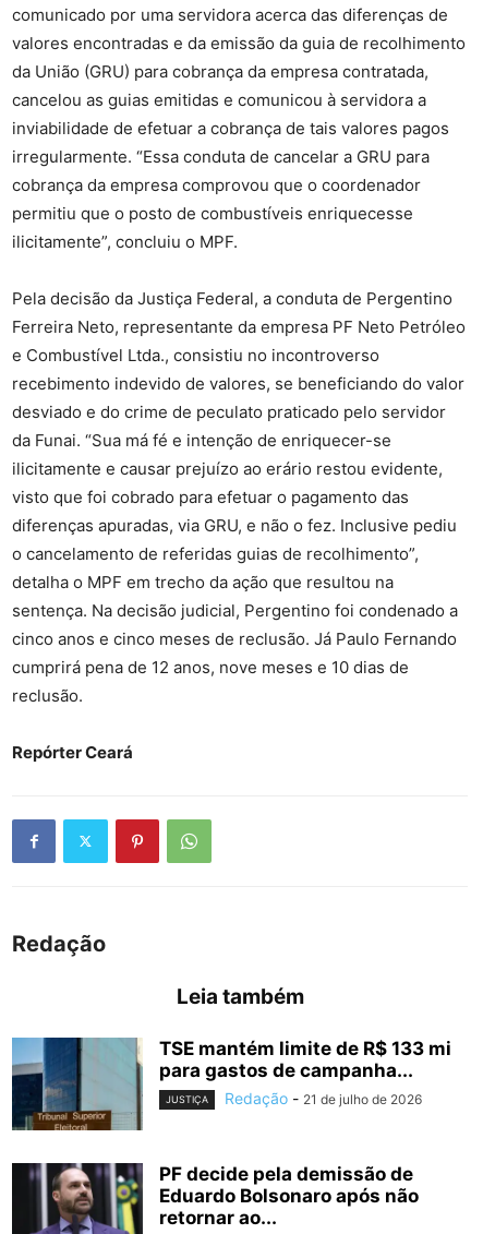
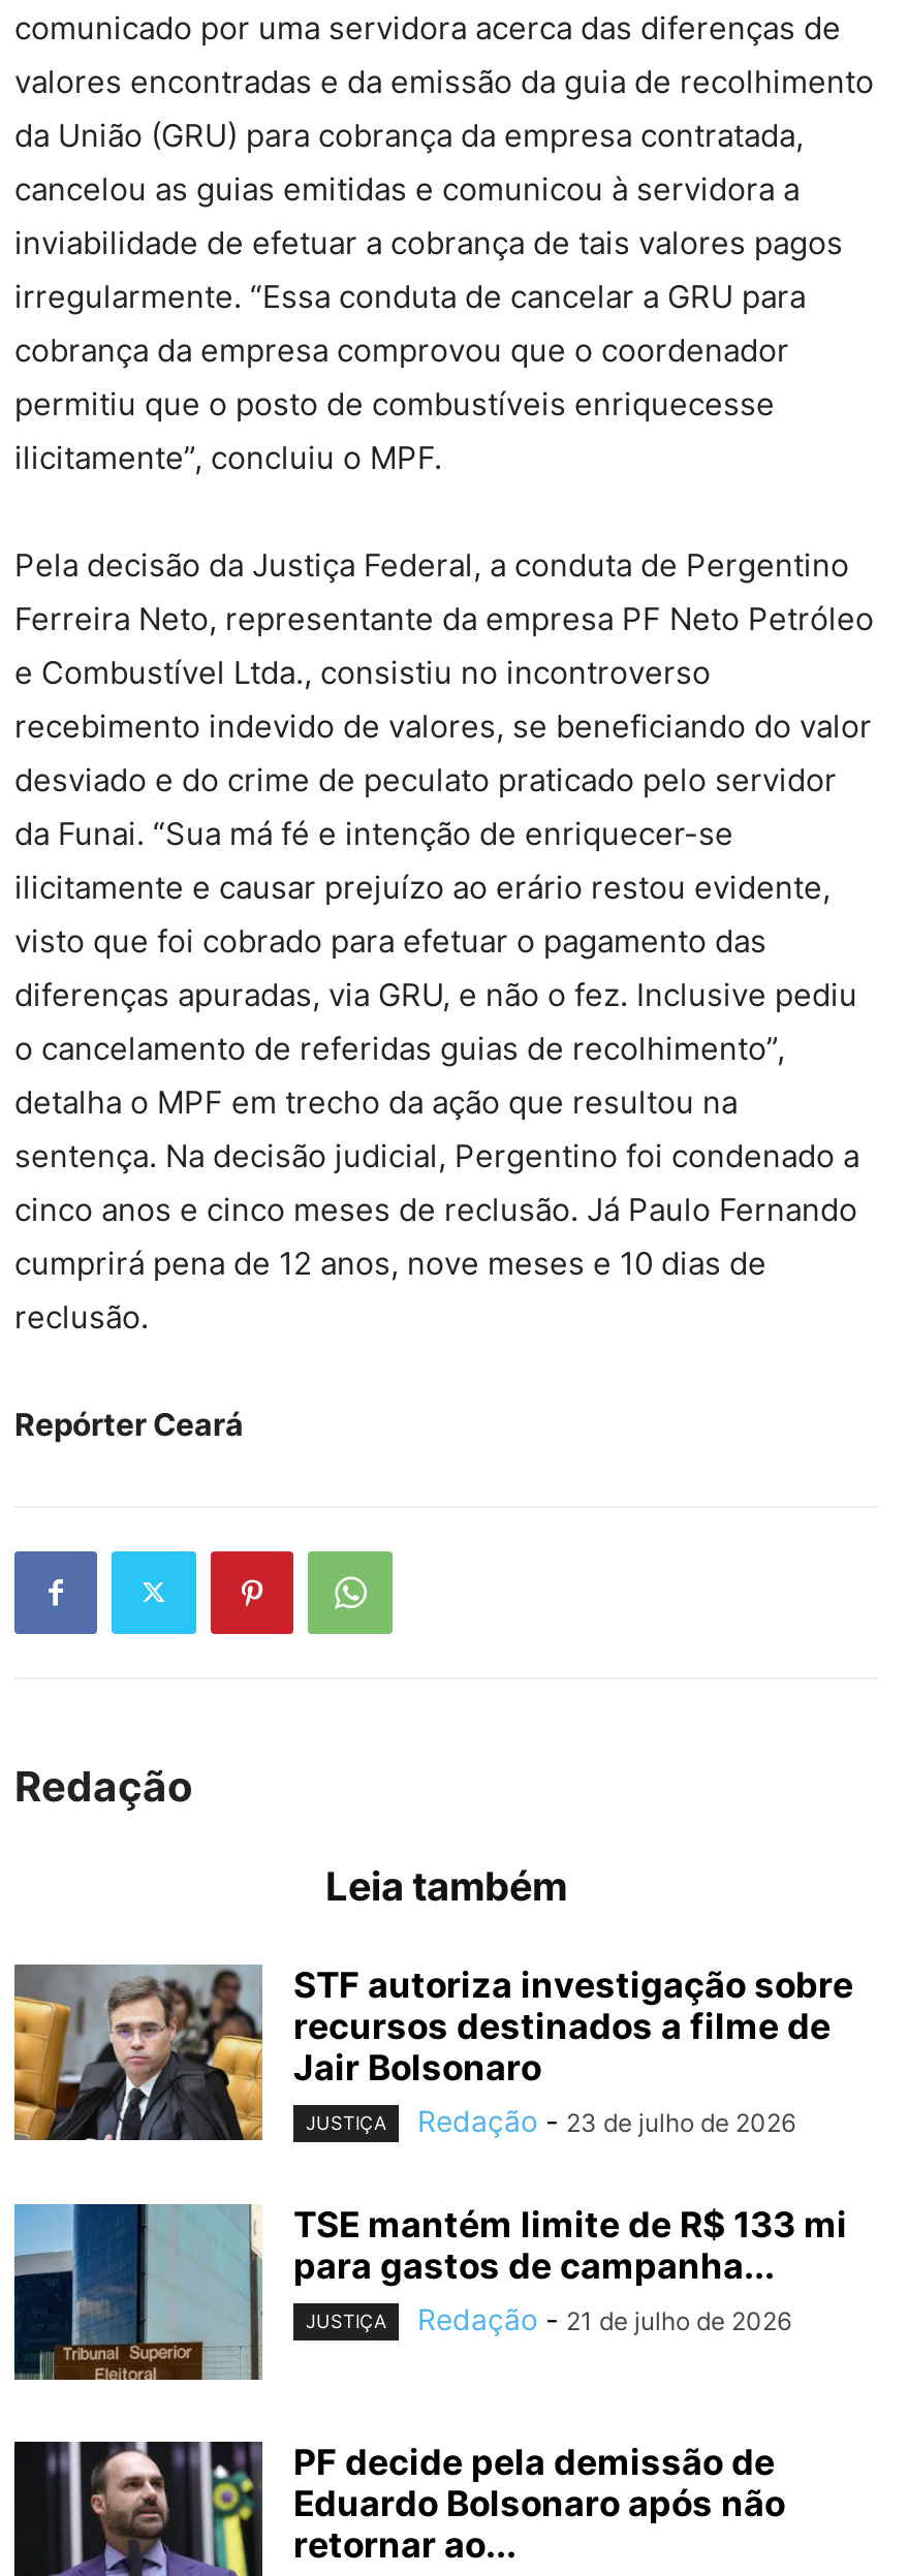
+ [image]
+ STF autoriza investigação sobre
+ recursos destinados a filme de
+ Jair Bolsonaro
+ JUSTIÇA
+ Redação - 23 de julho de 2026
